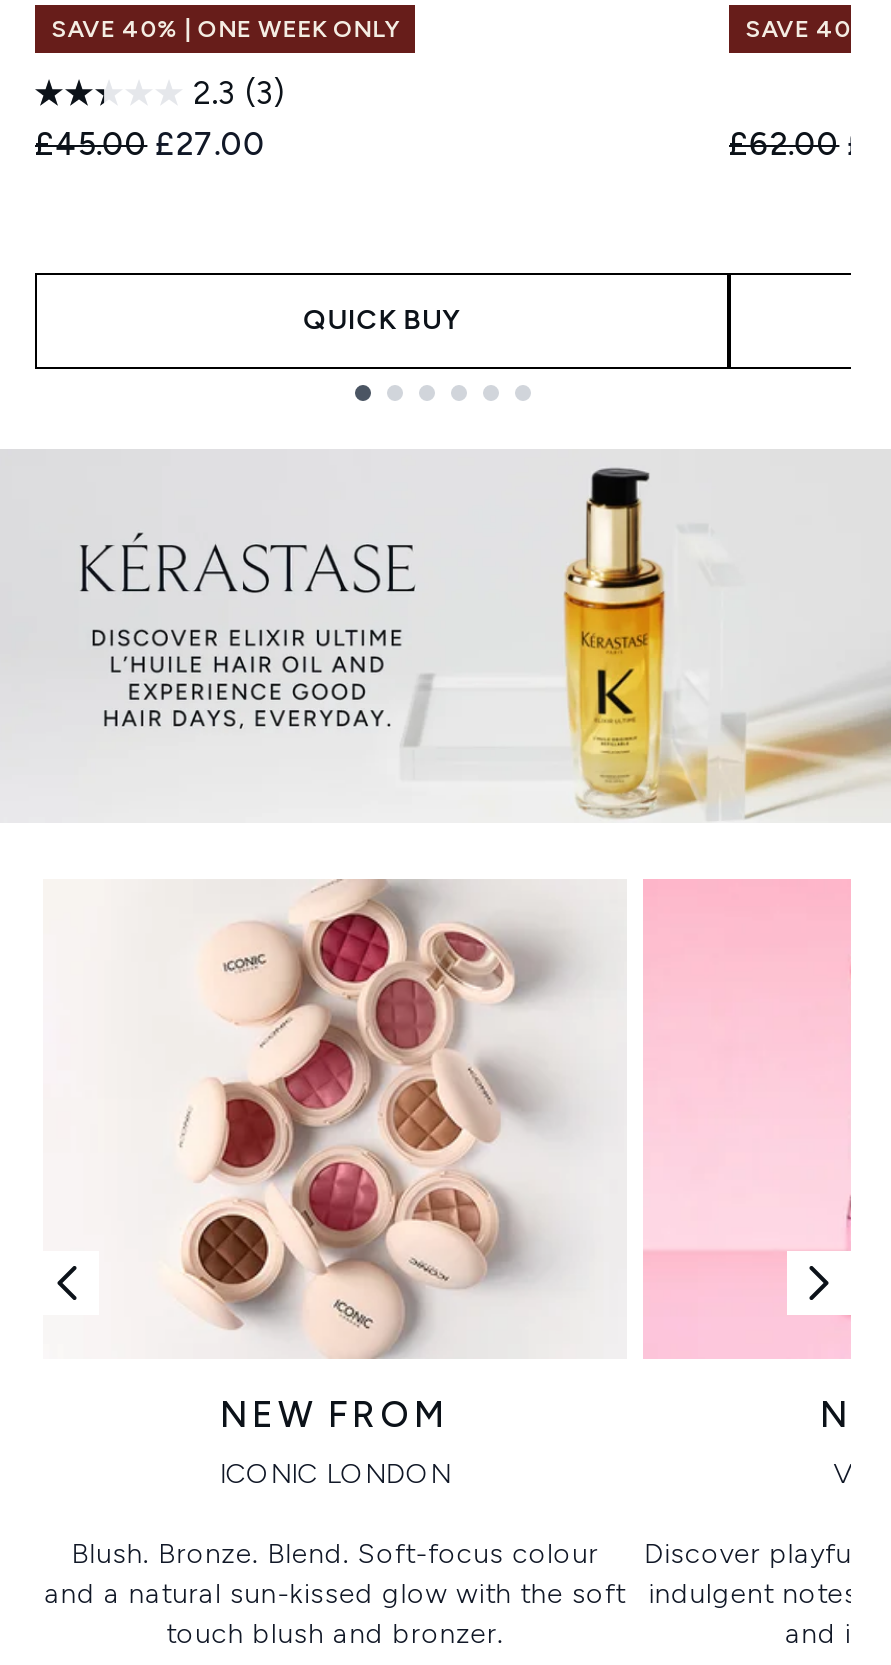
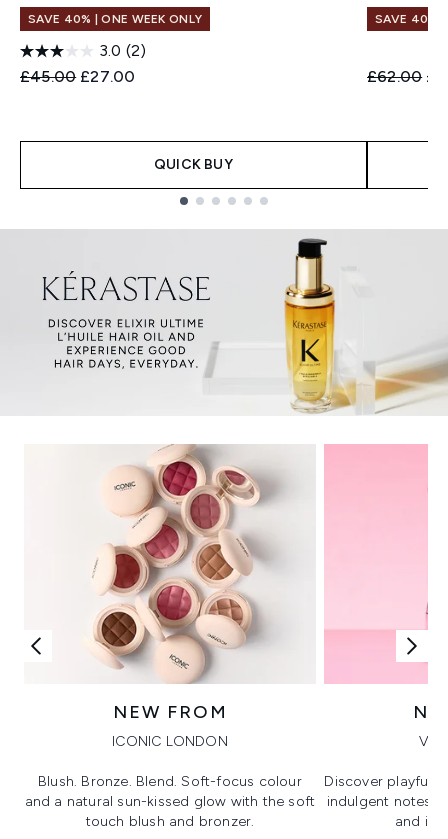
- 2.3 (3)
+ 3.0 (2)
